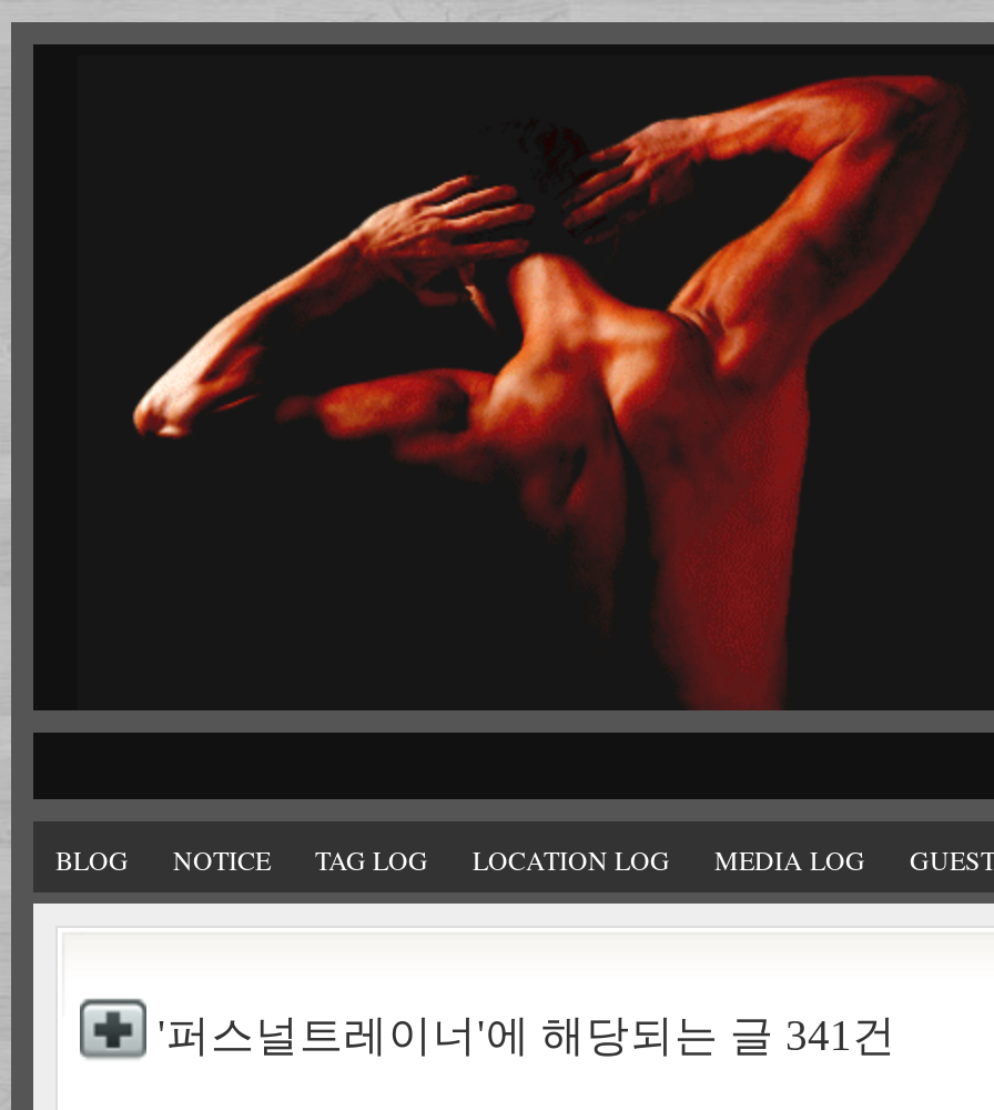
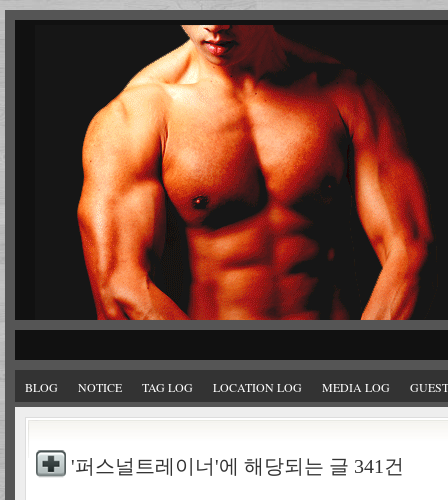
- [image]
+ [image]
